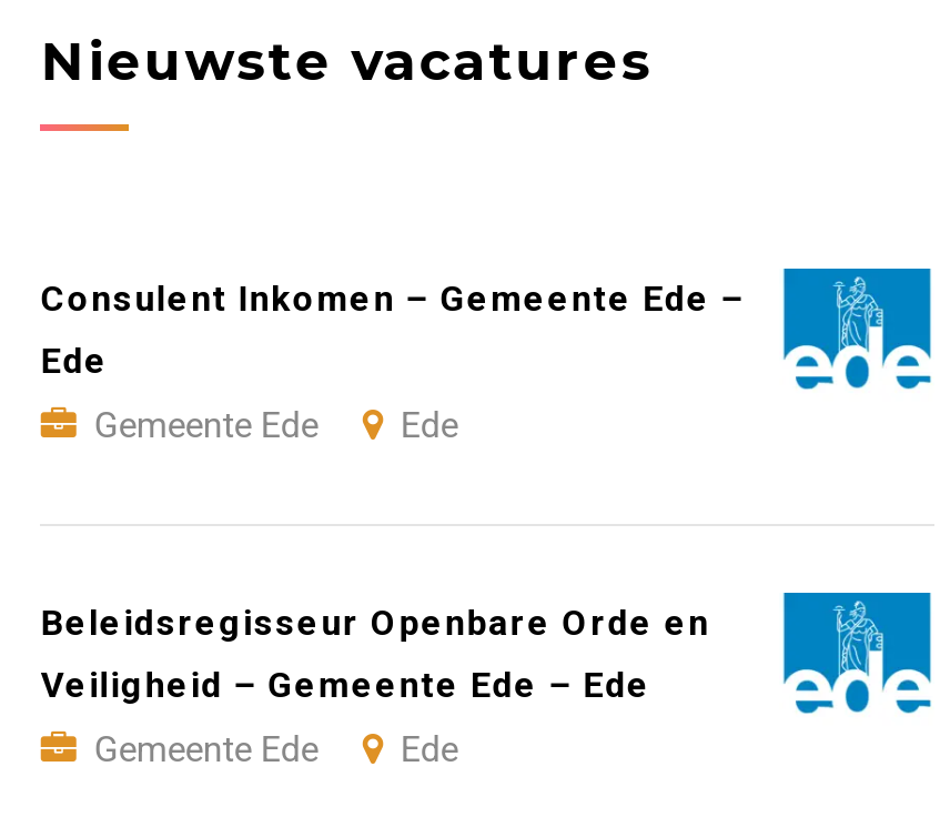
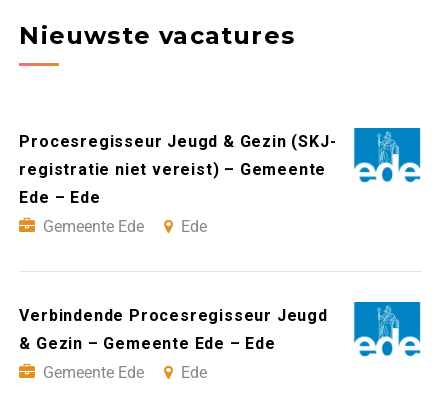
- Consulent Inkomen – Gemeente Ede –
- Ede
+ Procesregisseur Jeugd & Gezin (SKJ-
+ registratie niet vereist) – Gemeente
+ Ede – Ede

- Beleidsregisseur Openbare Orde en
+ Verbindende Procesregisseur Jeugd

- Veiligheid – Gemeente Ede – Ede
+ & Gezin – Gemeente Ede – Ede
